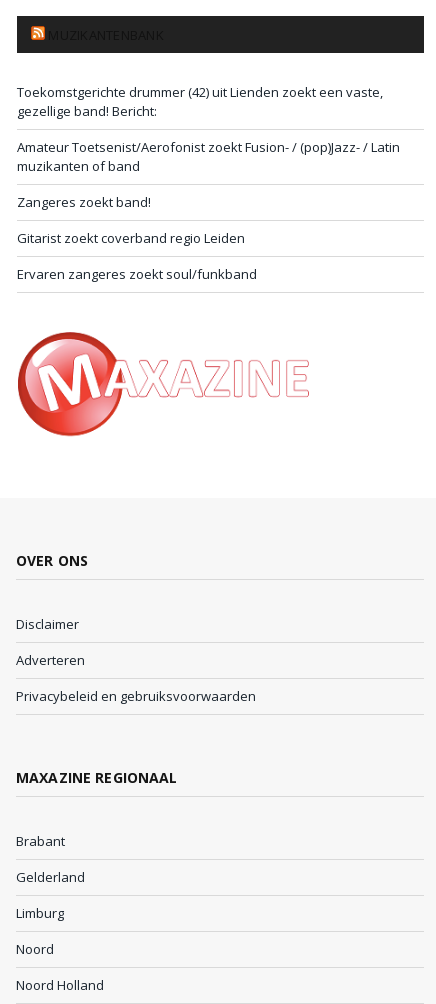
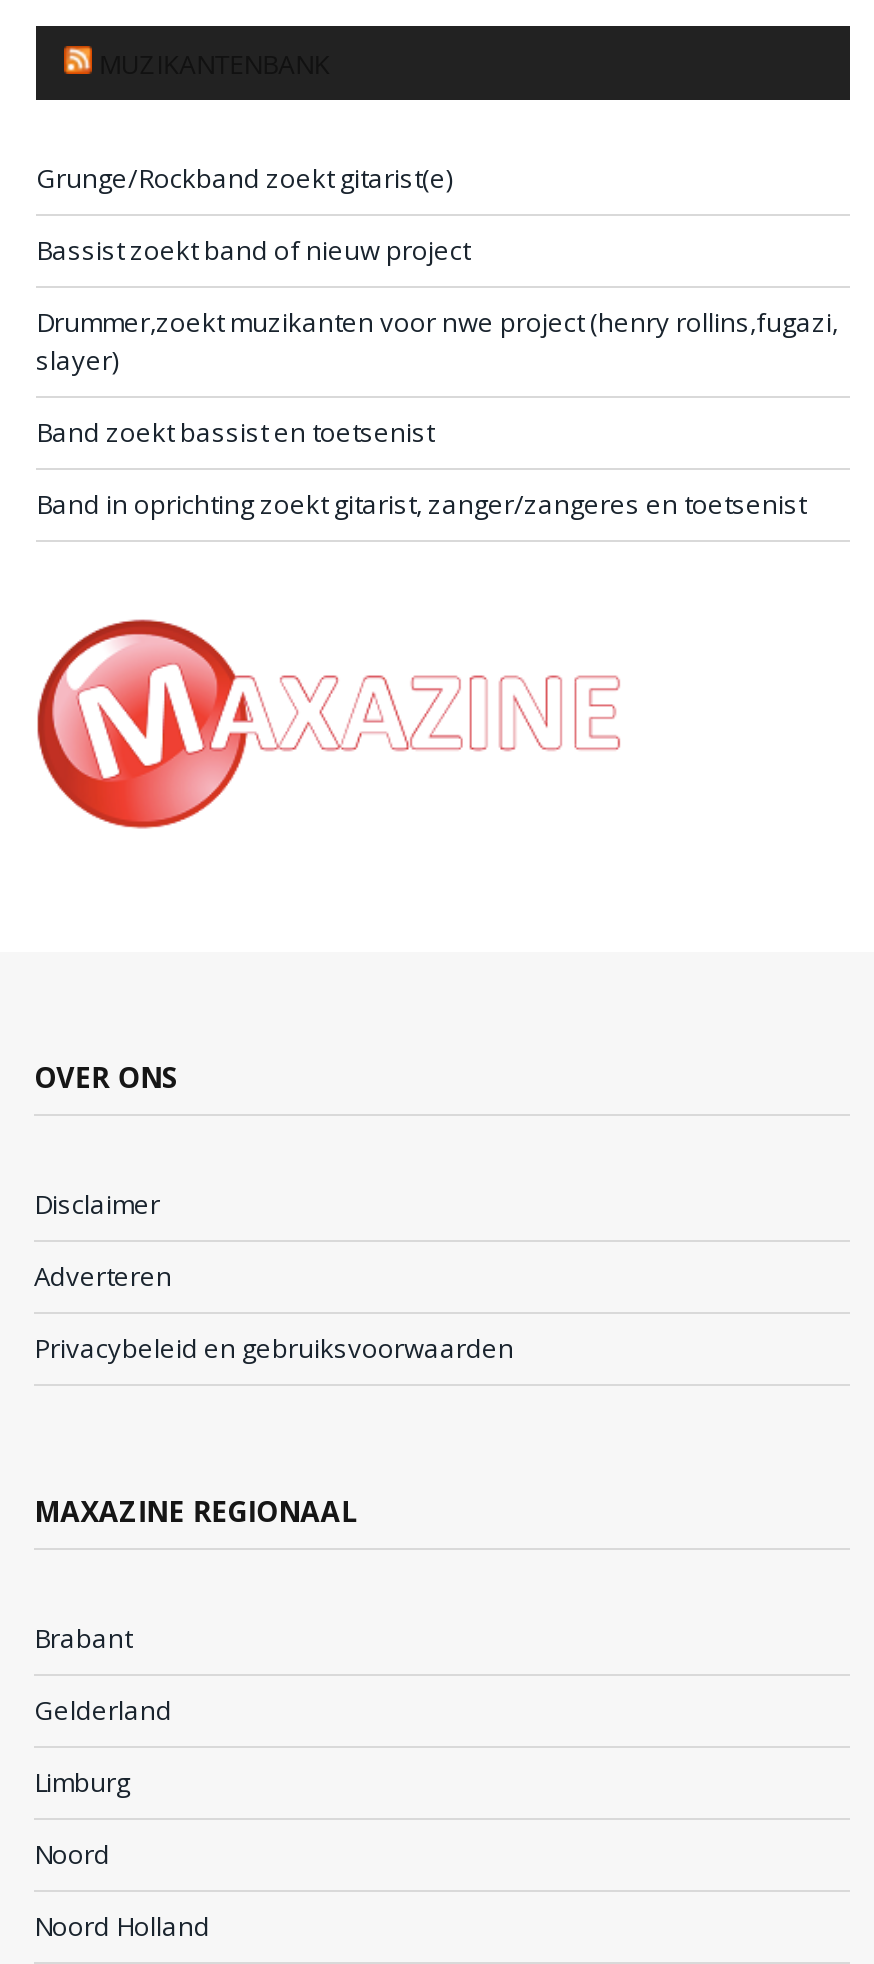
- Toekomstgerichte drummer (42) uit Lienden zoekt een vaste,
- gezellige band! Bericht:
+ Grunge/Rockband zoekt gitarist(e)

- Amateur Toetsenist/Aerofonist zoekt Fusion- / (pop)Jazz- / Latin
- muzikanten of band
+ Bassist zoekt band of nieuw project

- Zangeres zoekt band!
+ Drummer,zoekt muzikanten voor nwe project (henry rollins,fugazi,
+ slayer)

- Gitarist zoekt coverband regio Leiden
+ Band zoekt bassist en toetsenist

- Ervaren zangeres zoekt soul/funkband
+ Band in oprichting zoekt gitarist, zanger/zangeres en toetsenist
